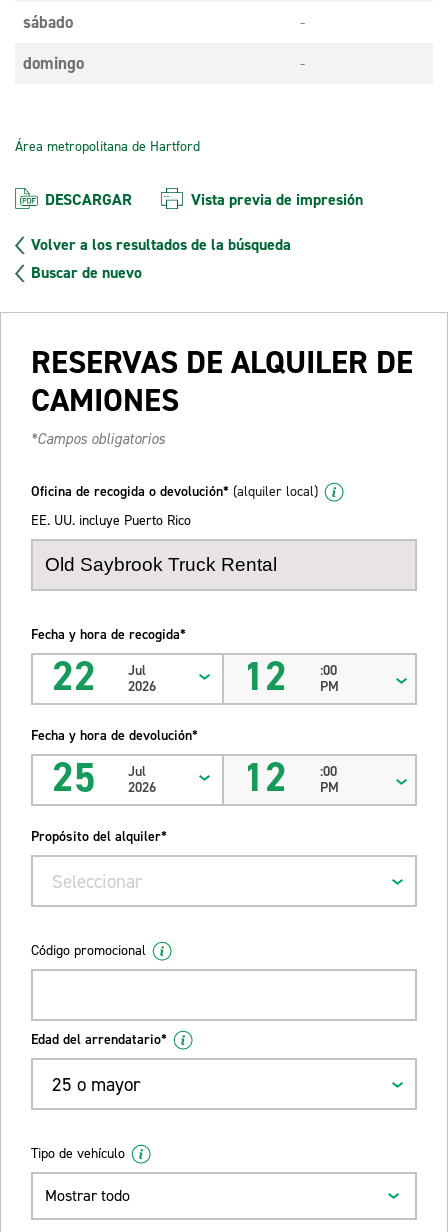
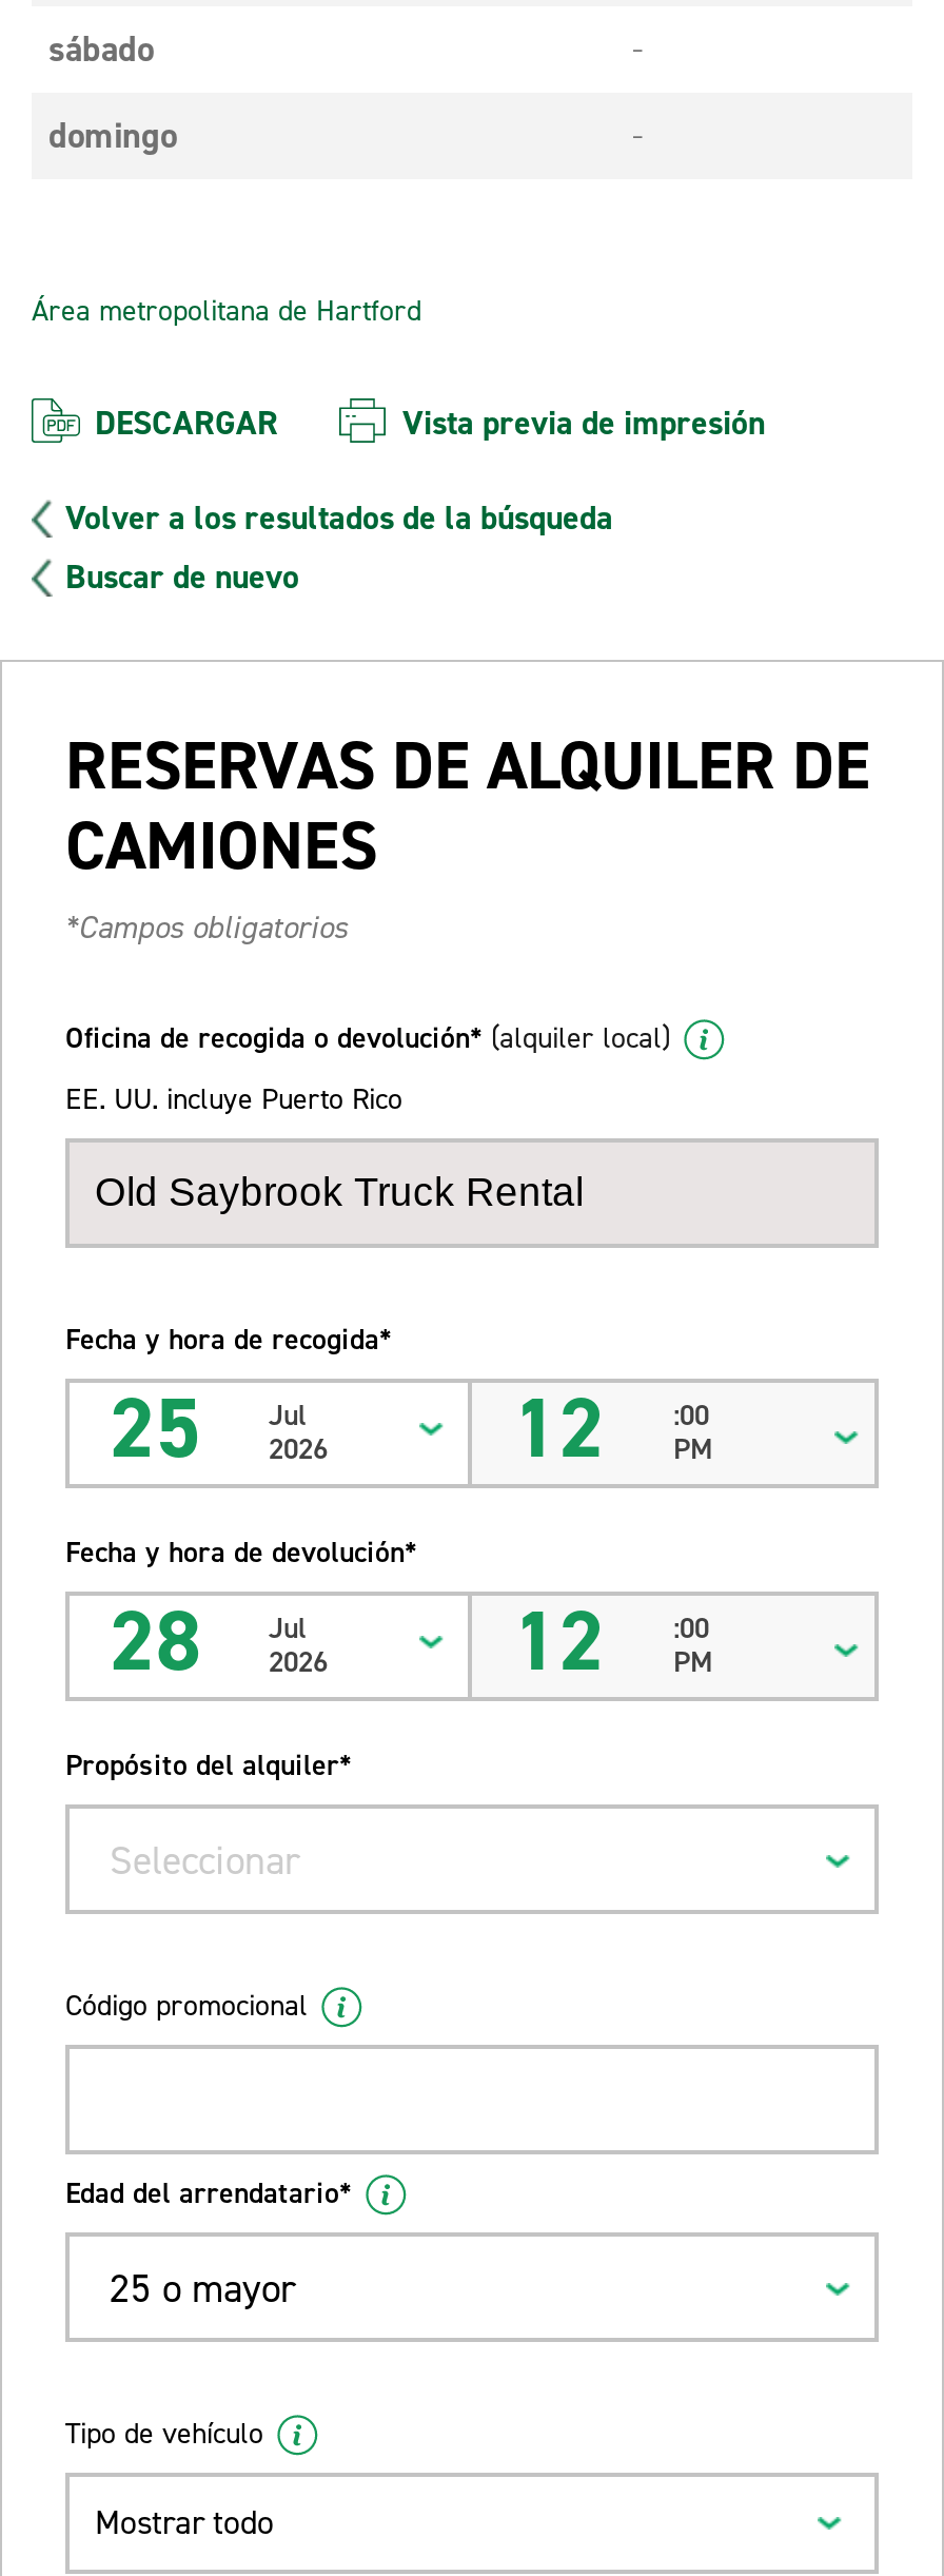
- 22 Jul 2026
+ 25 Jul 2026

- 25 Jul 2026
+ 28 Jul 2026
